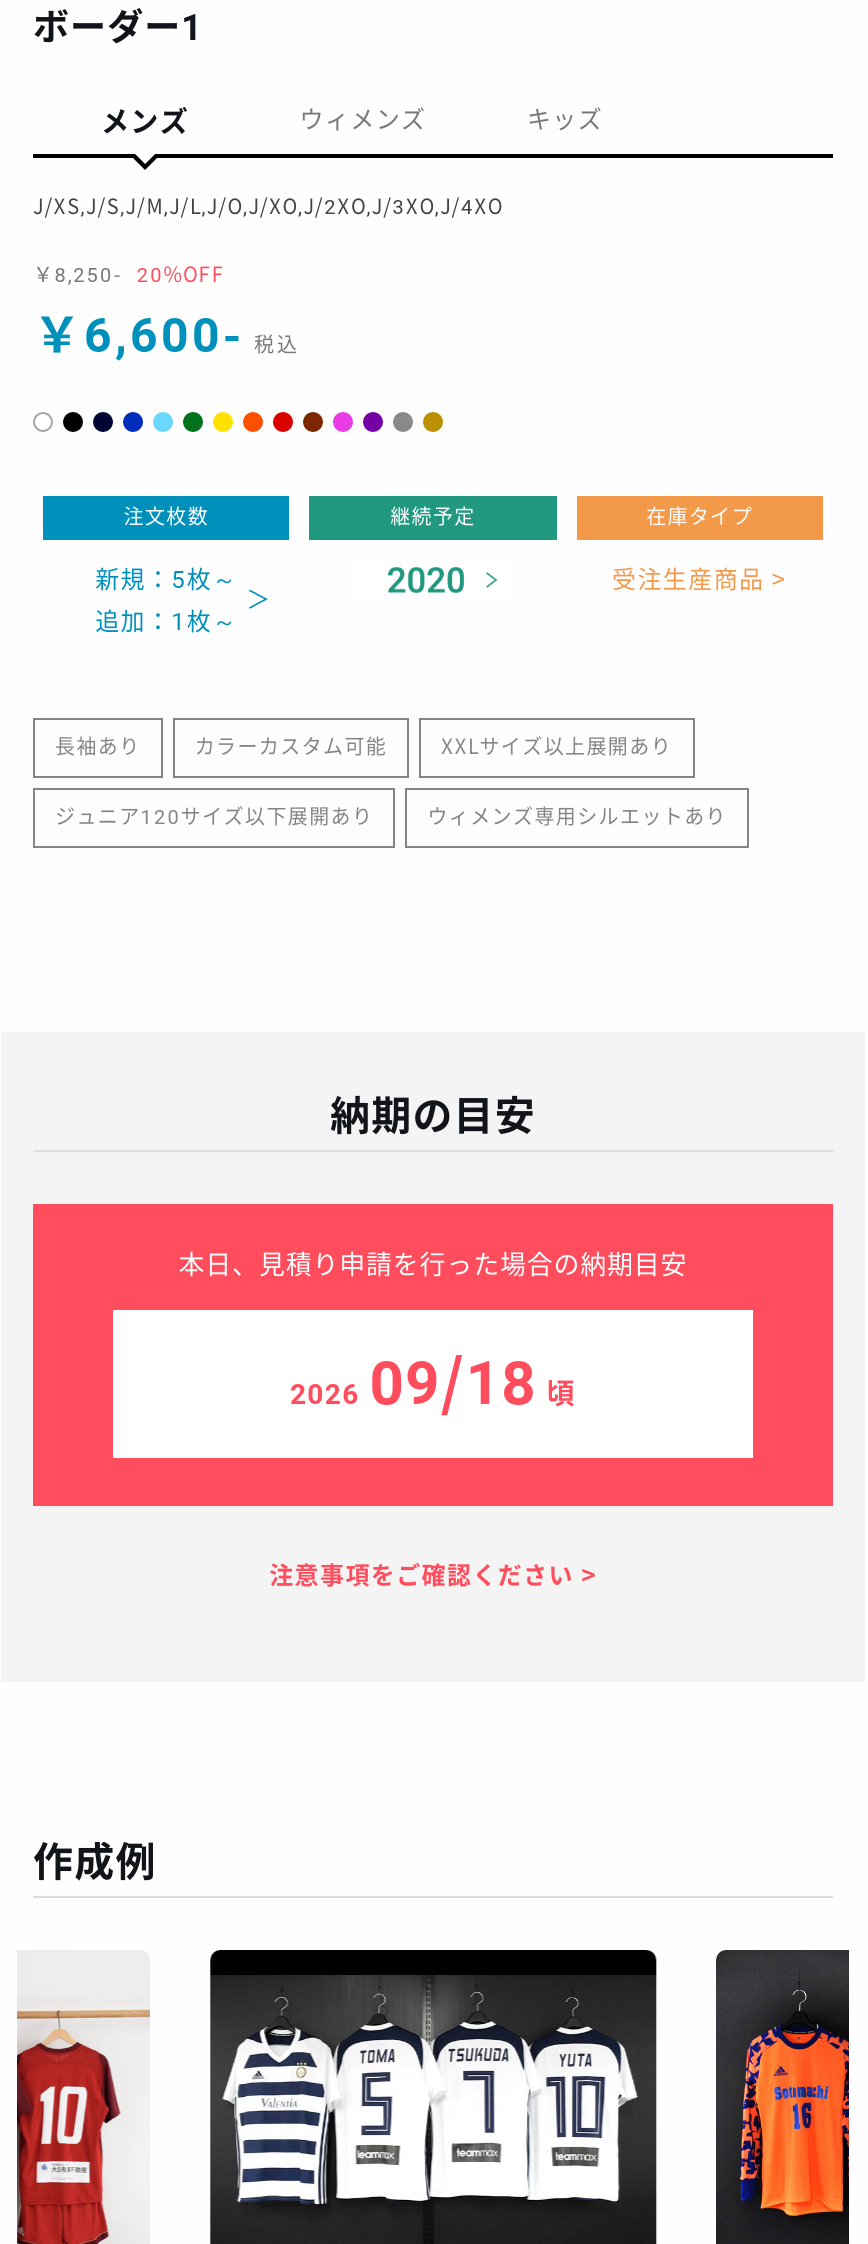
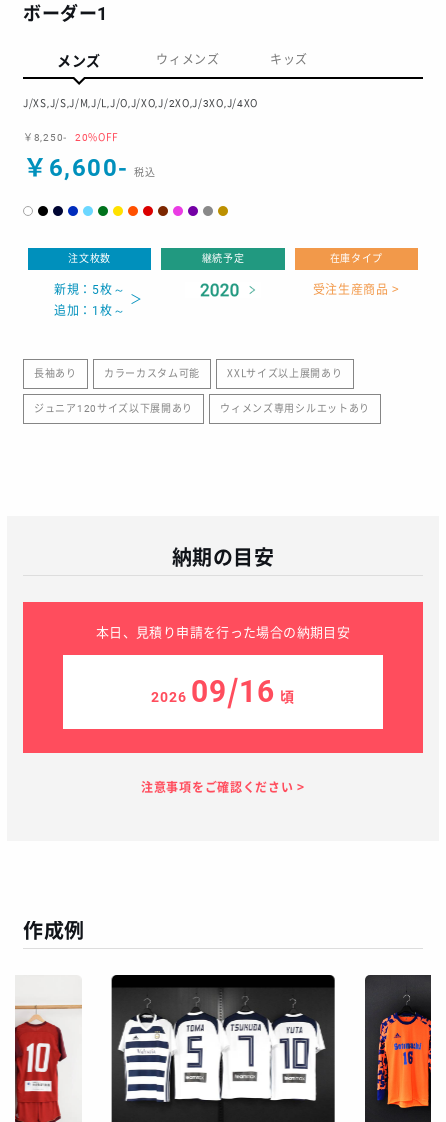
- 2026 09/18 頃
+ 2026 09/16 頃
